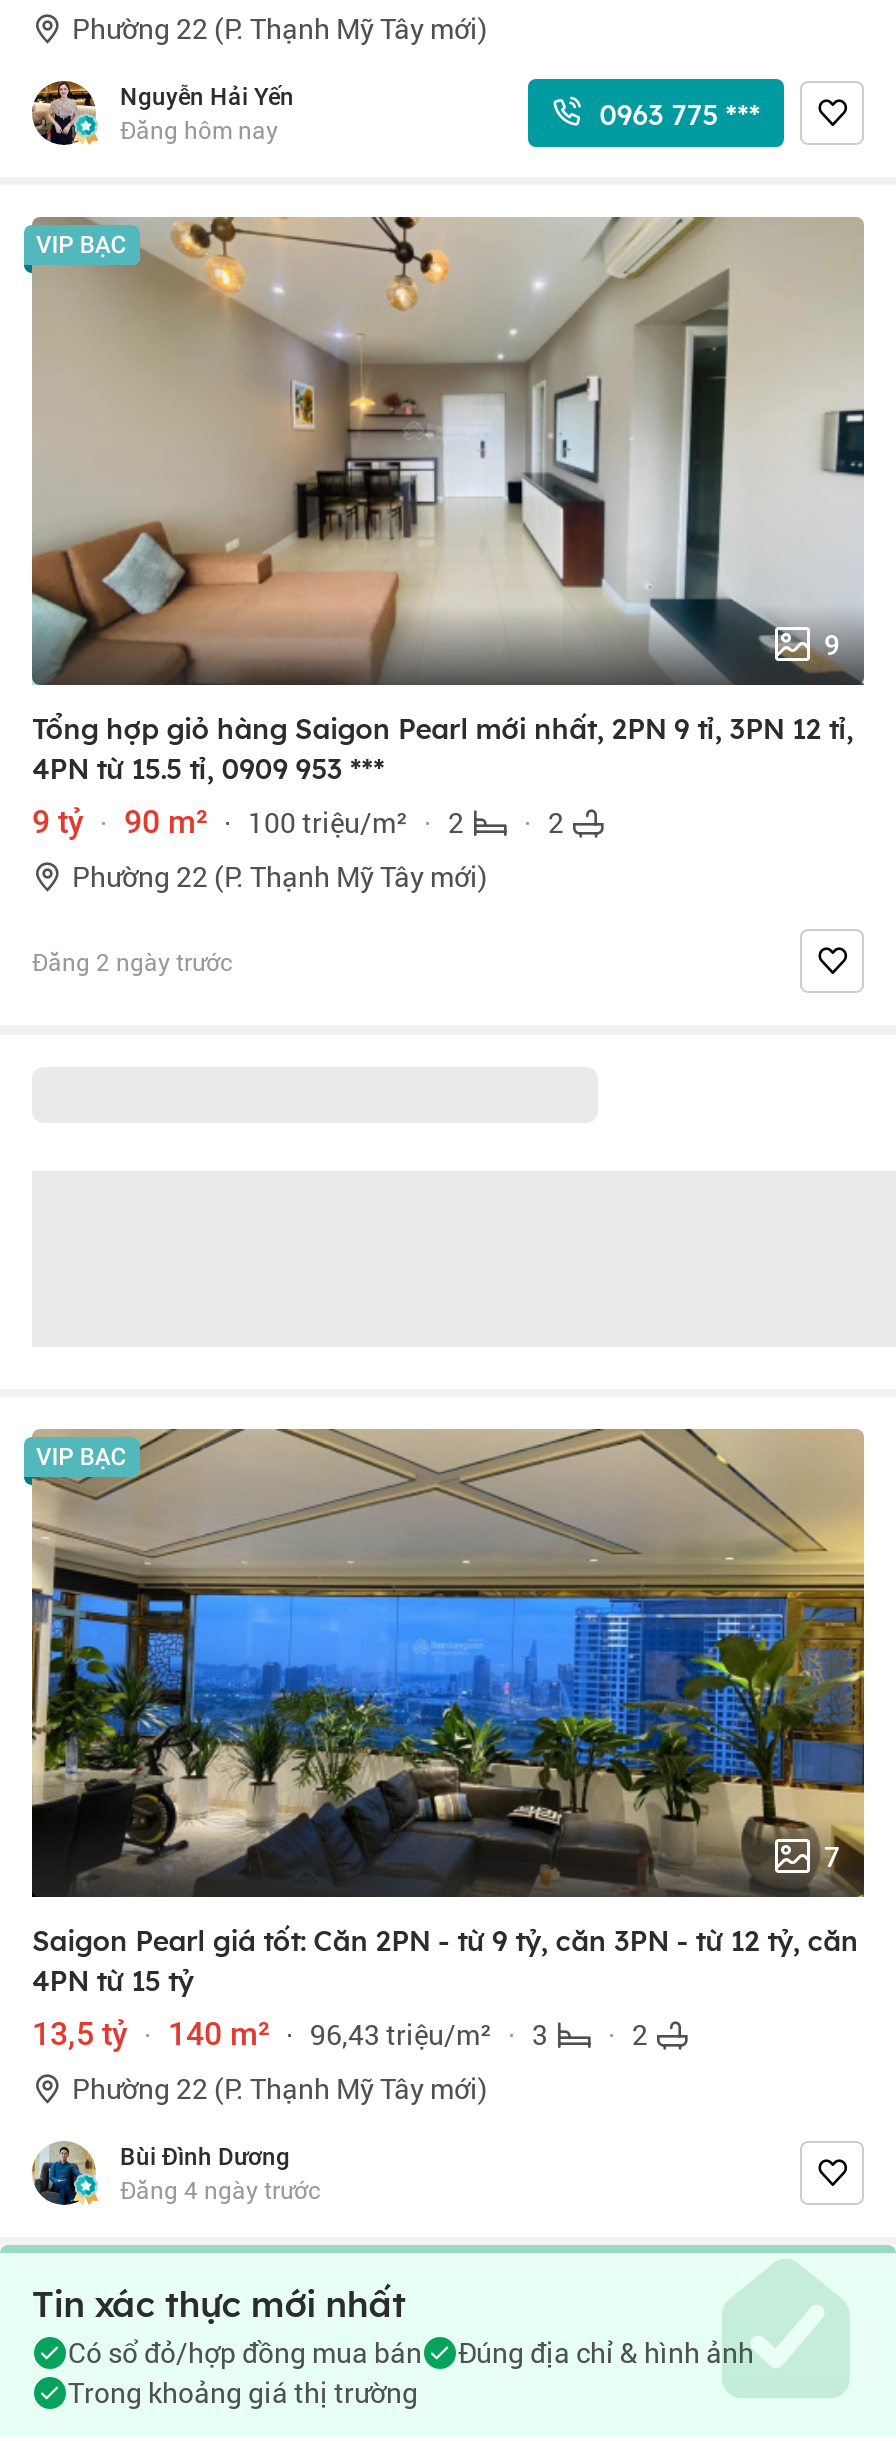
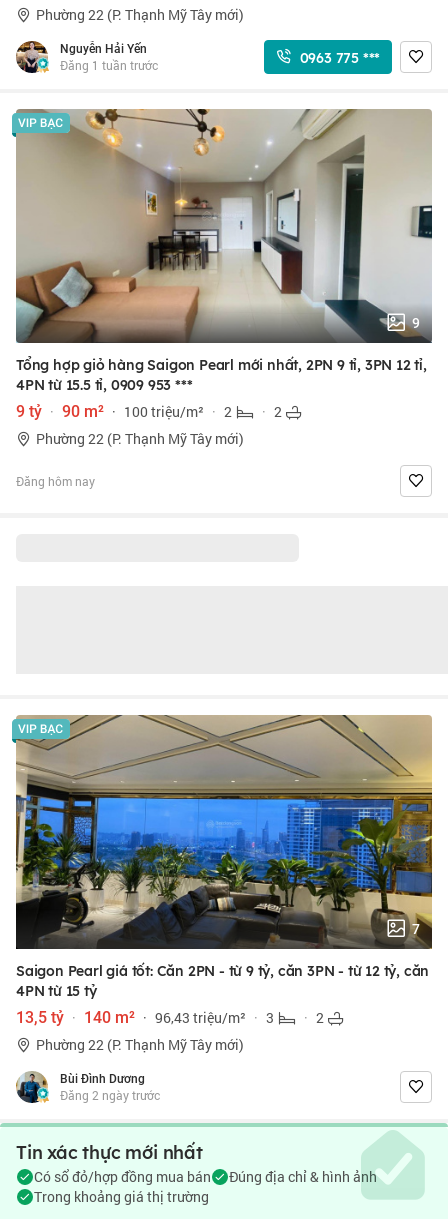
moved down: Đăng hôm nay

+ Đăng 1 tuần trước

moved down: Đăng 2 ngày trước

- Đăng 4 ngày trước
